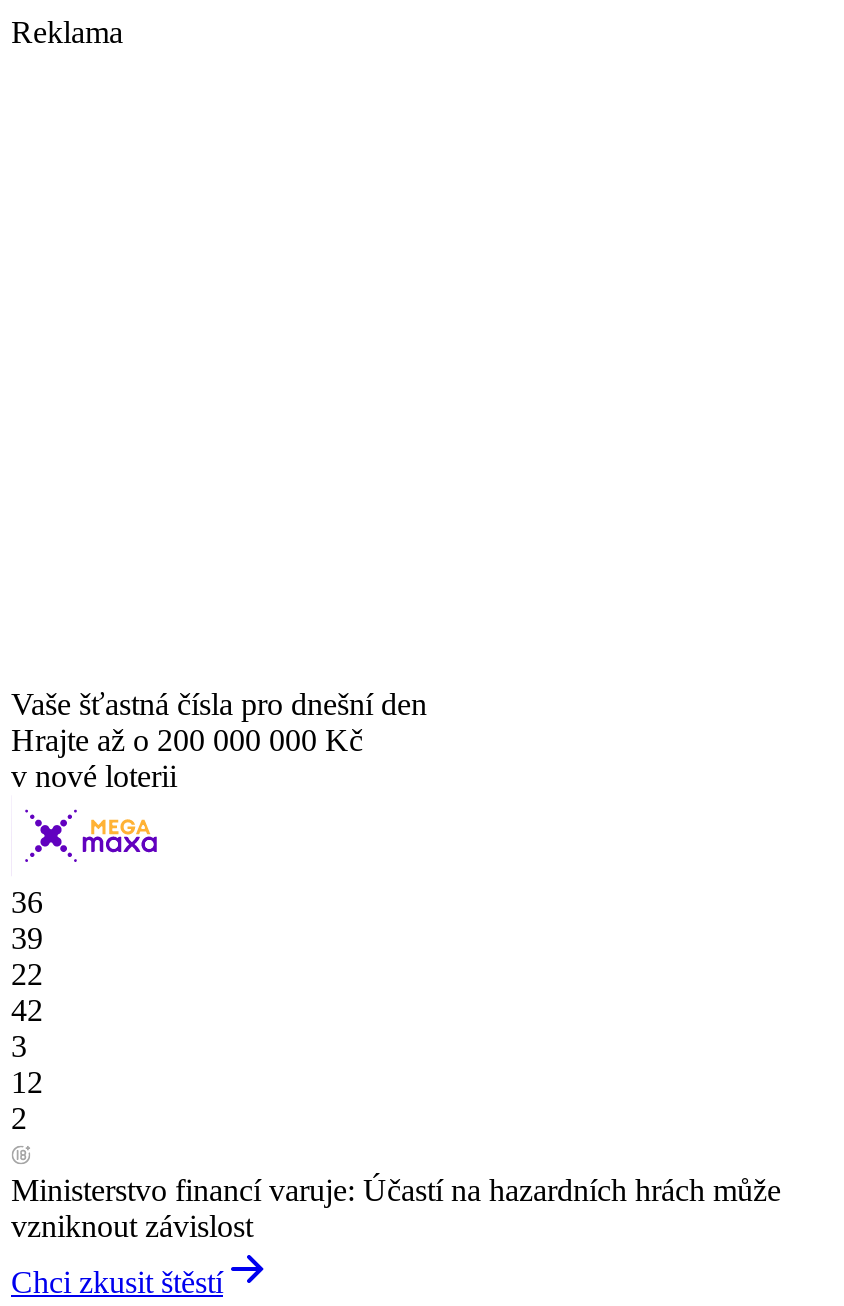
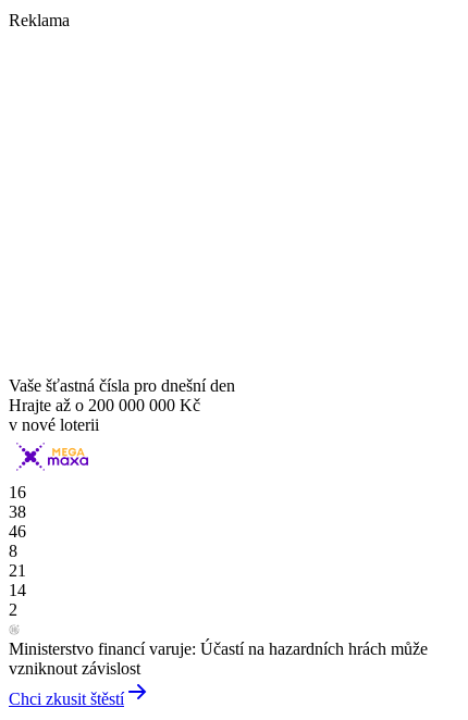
- 36
+ 16

- 39
+ 38

- 22
+ 46

- 42
+ 8

- 3
+ 21

- 12
+ 14
